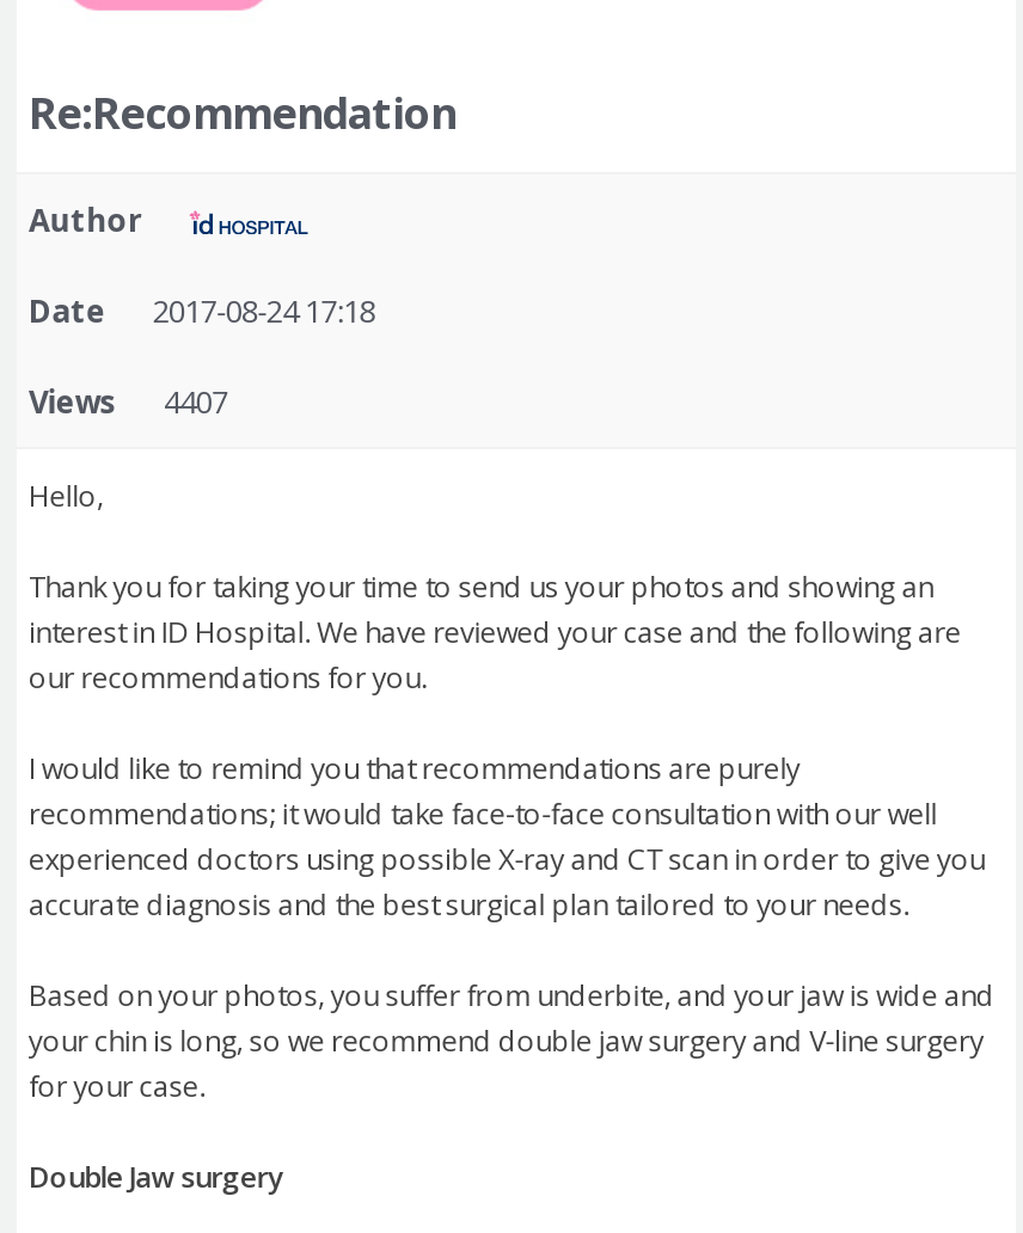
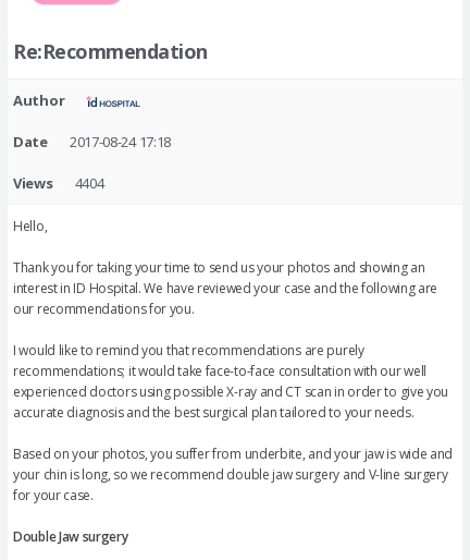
- Views 4407
+ Views 4404
